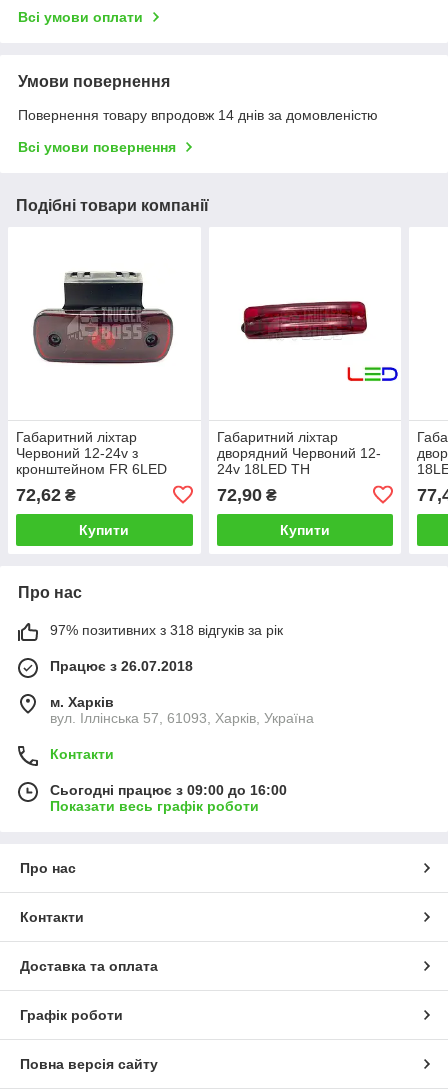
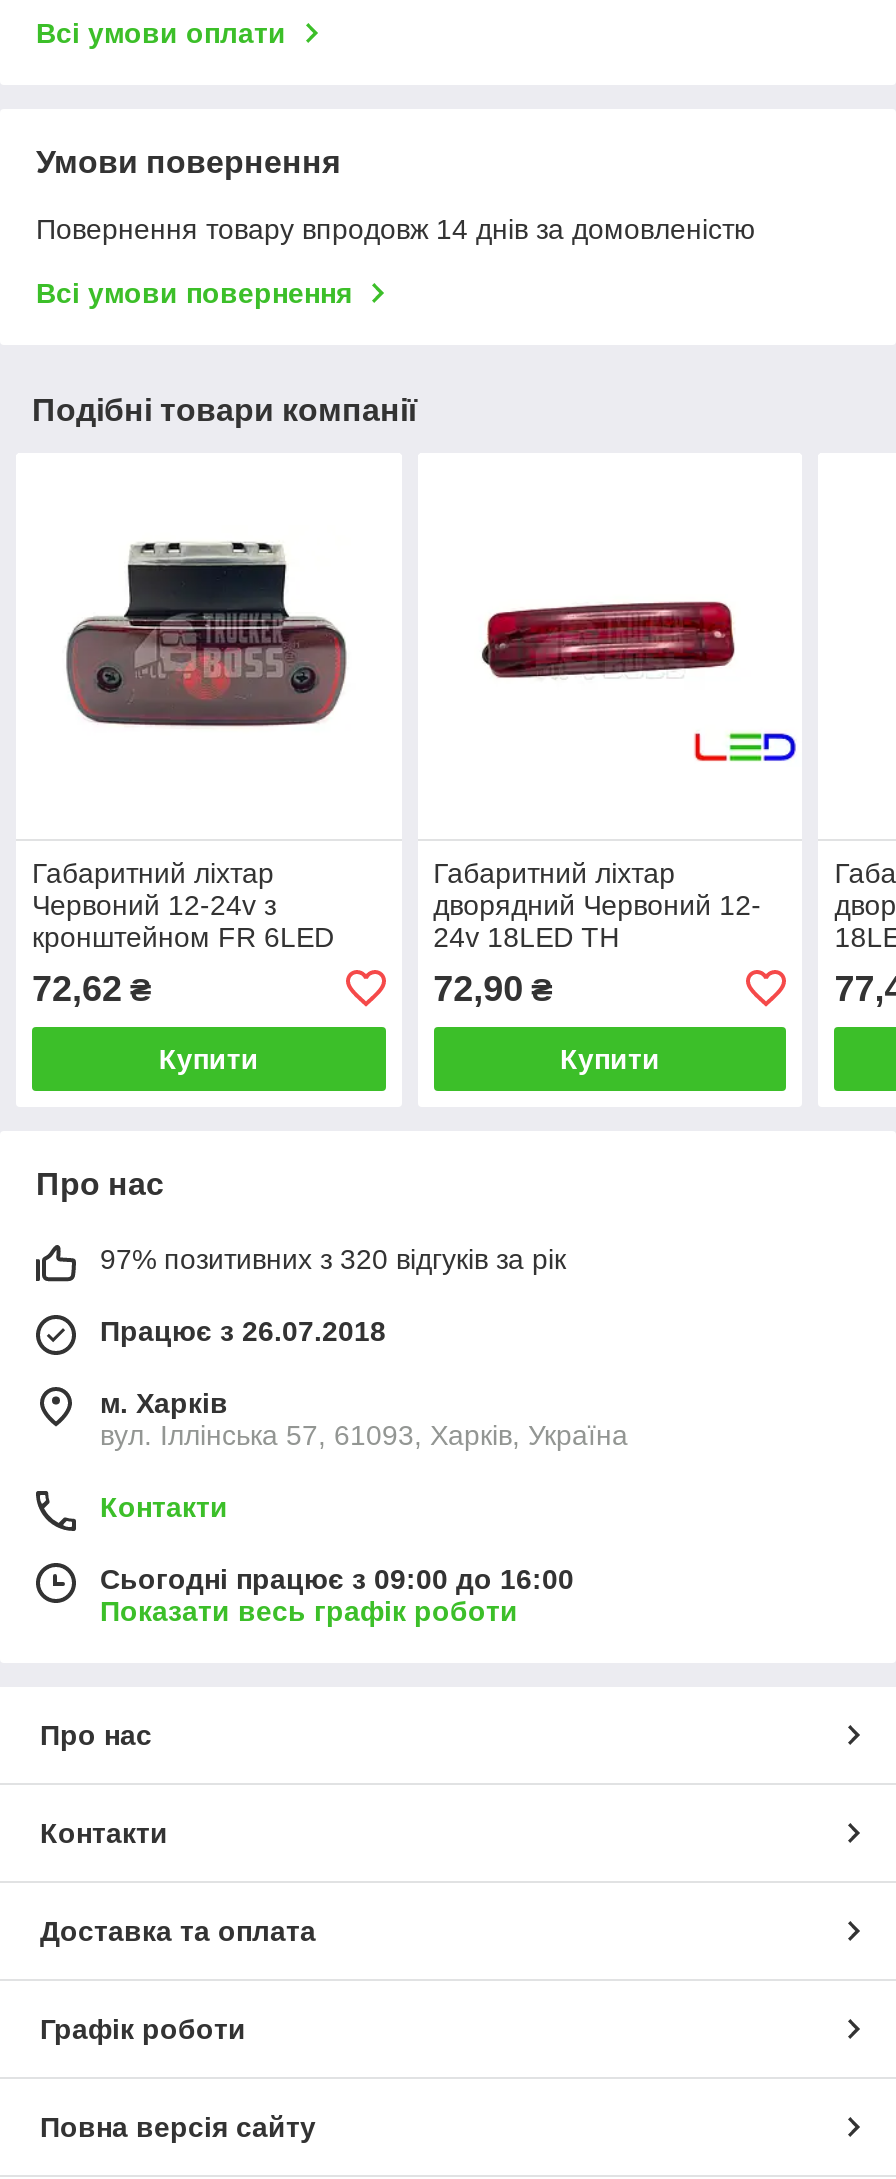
- 97% позитивних з 318 відгуків за рік
+ 97% позитивних з 320 відгуків за рік
